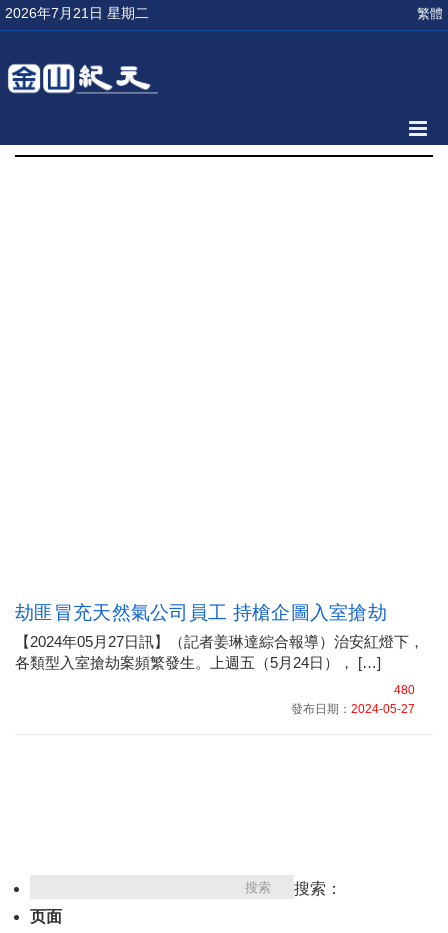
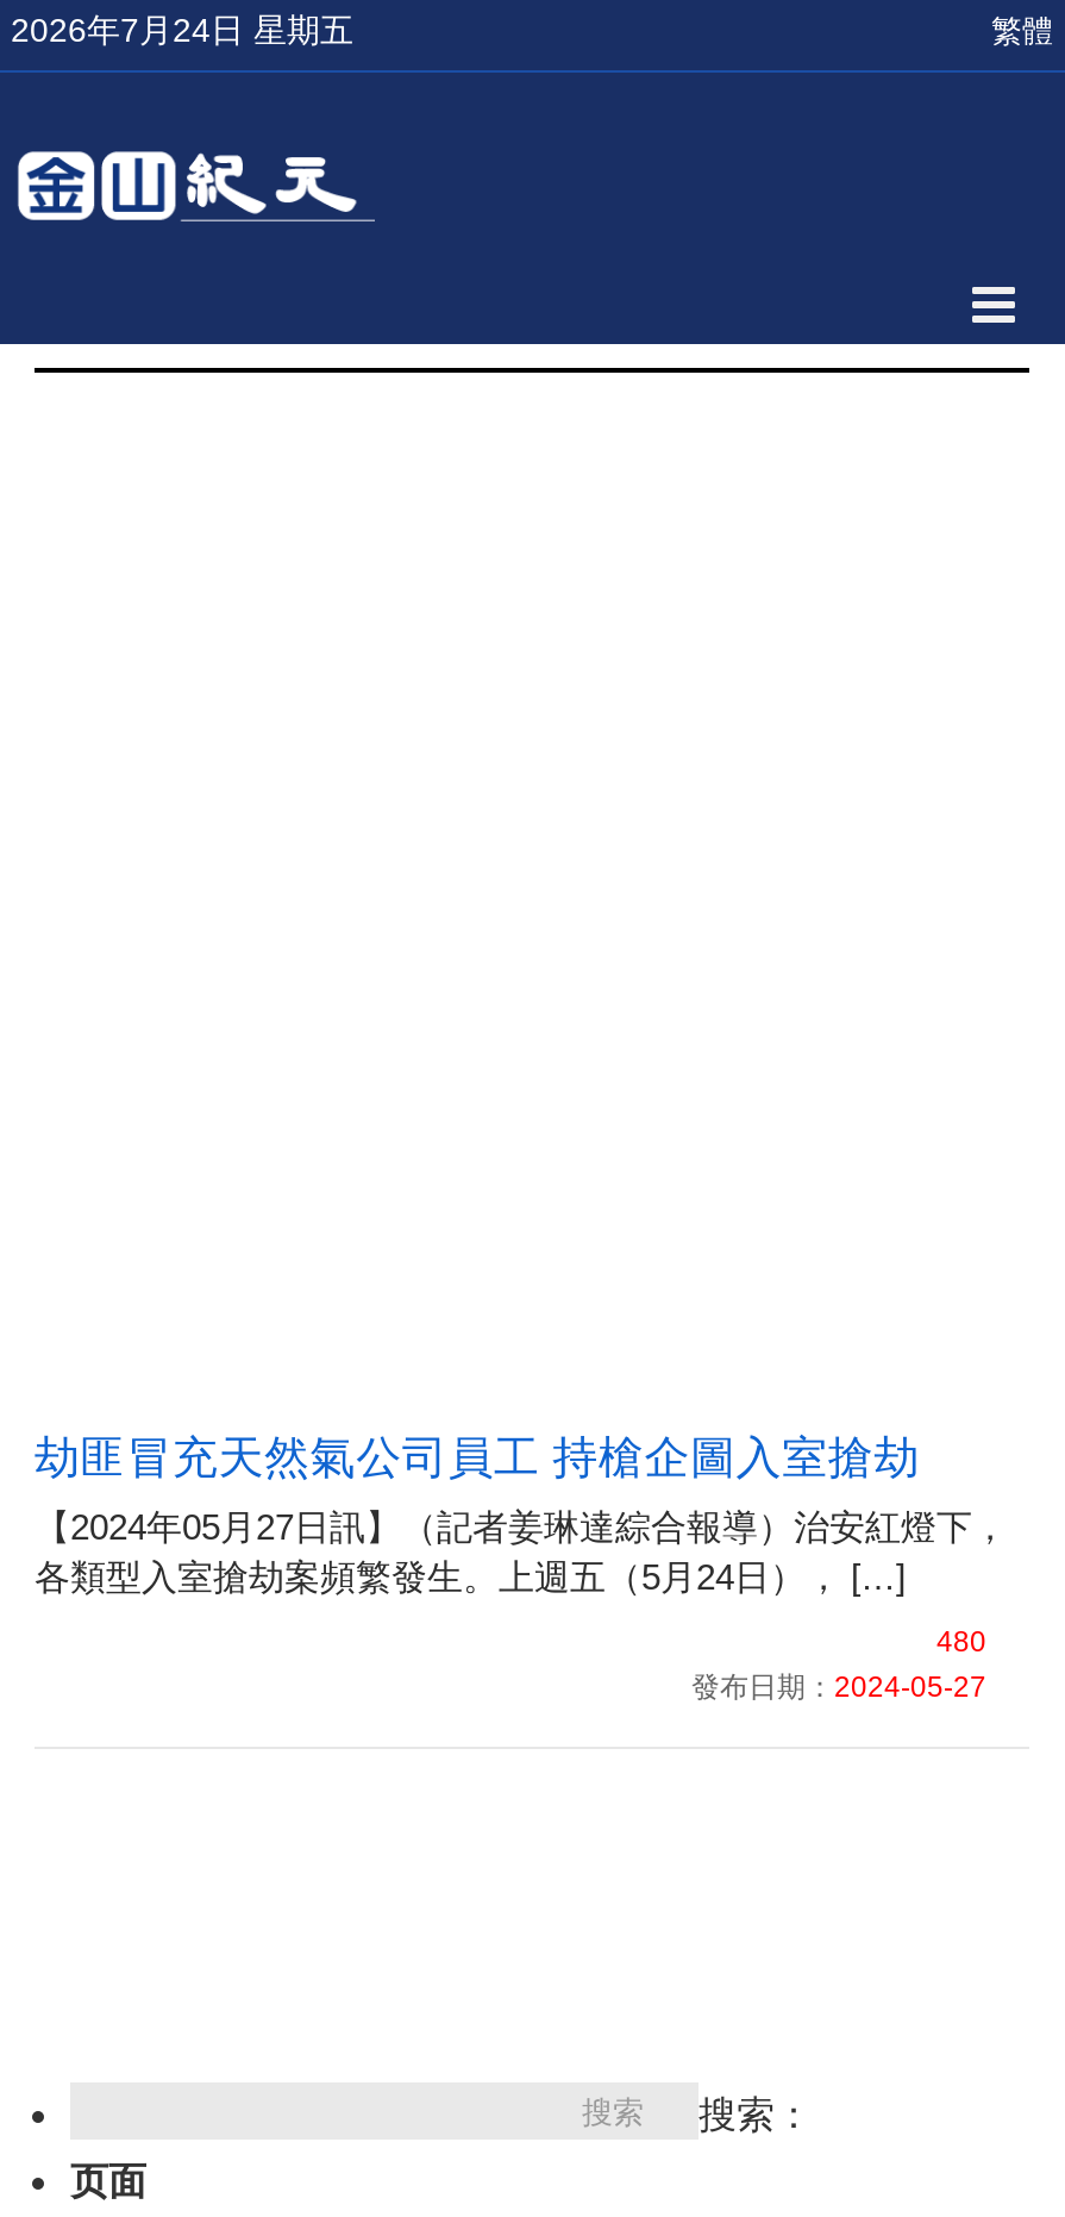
- 2026年7月21日 星期二
+ 2026年7月24日 星期五
